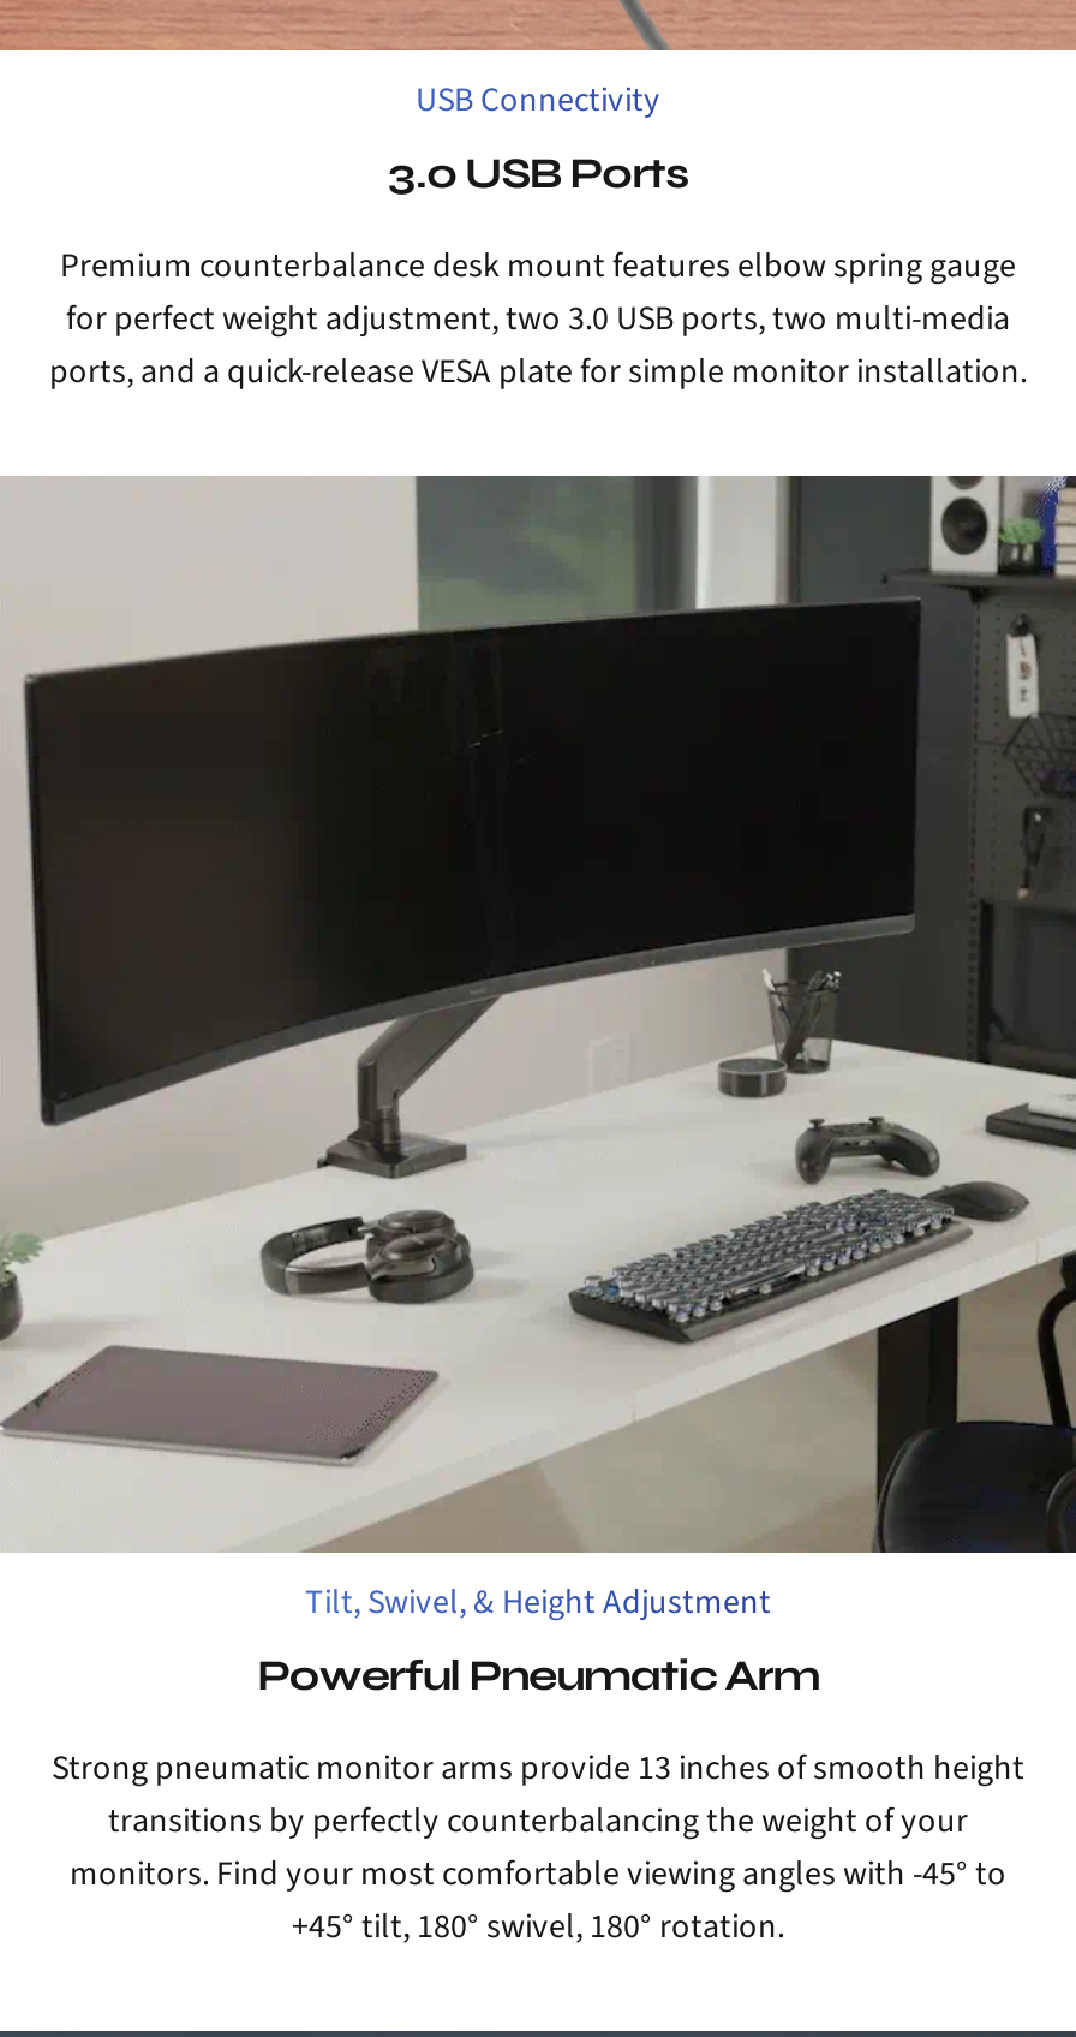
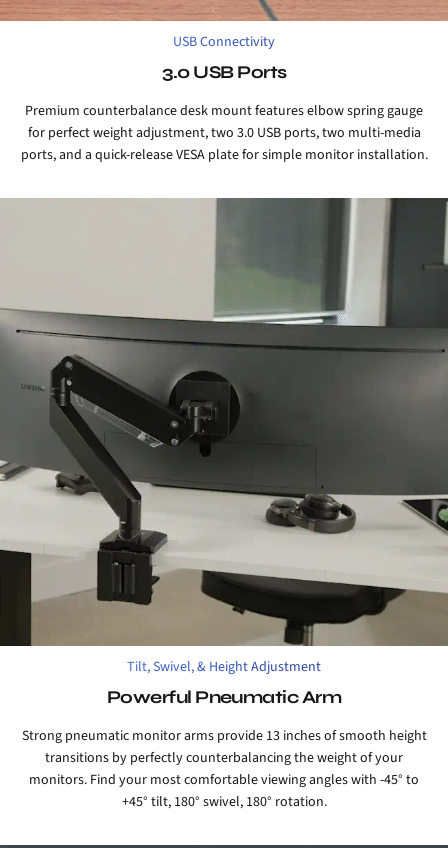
- [image]
+ [image]
